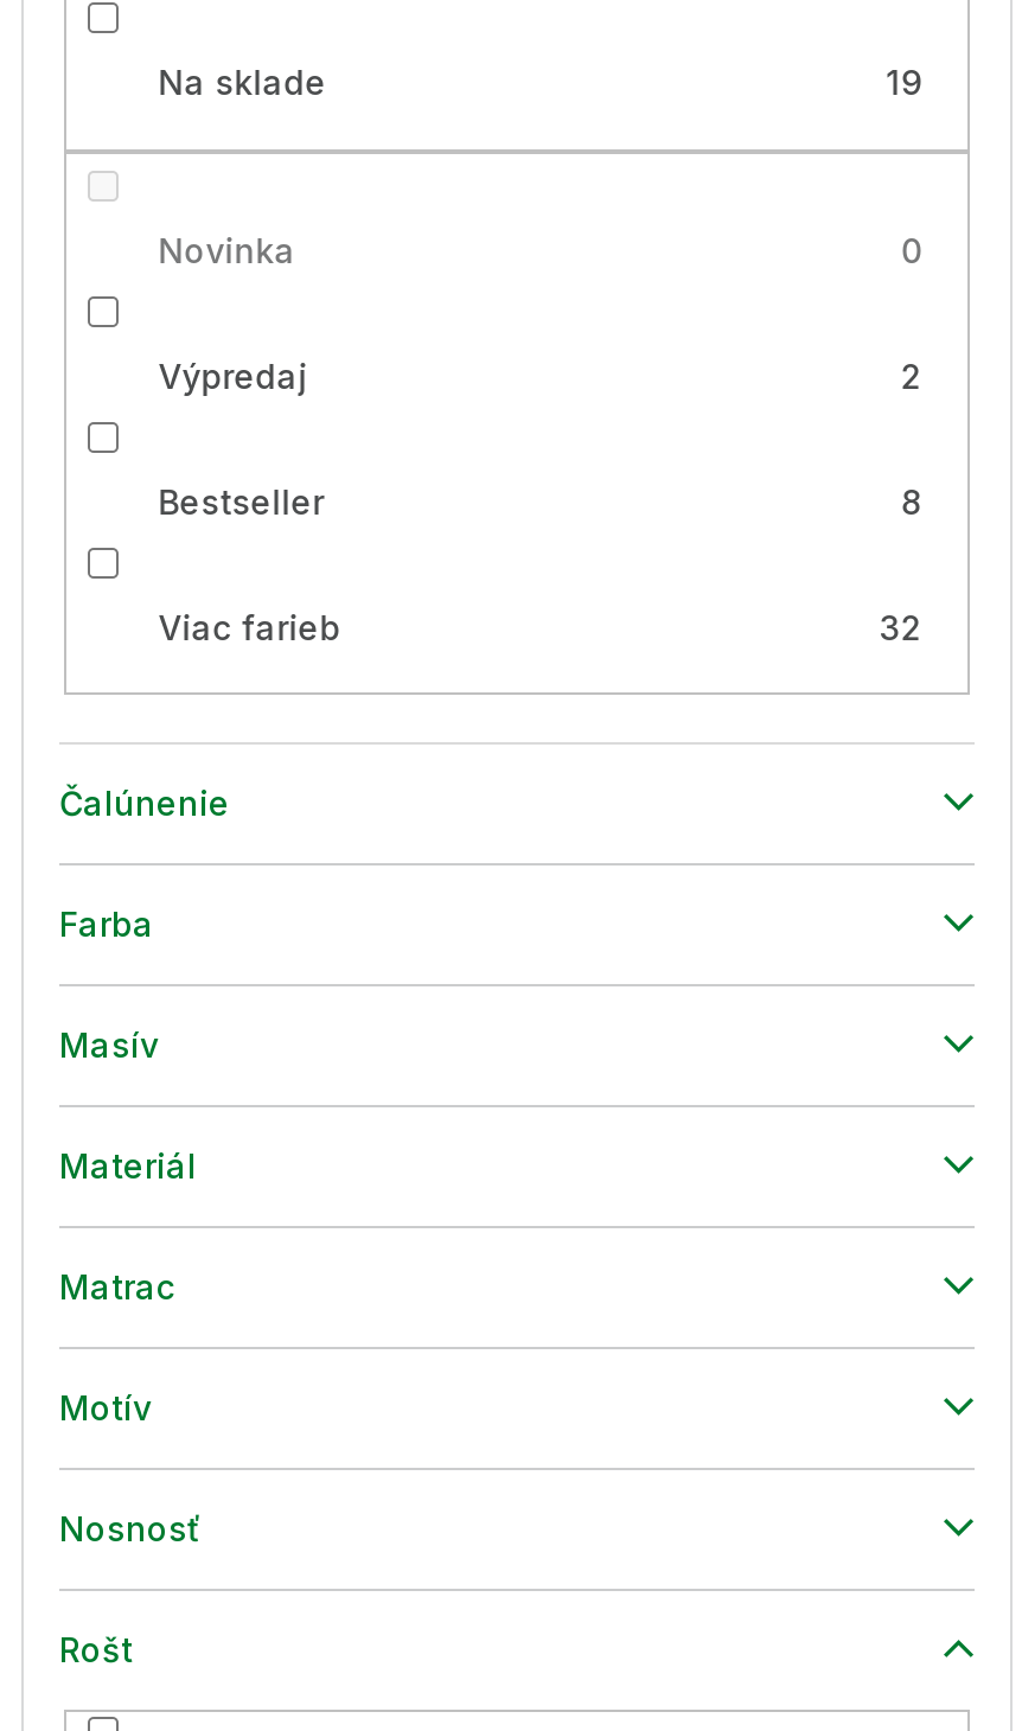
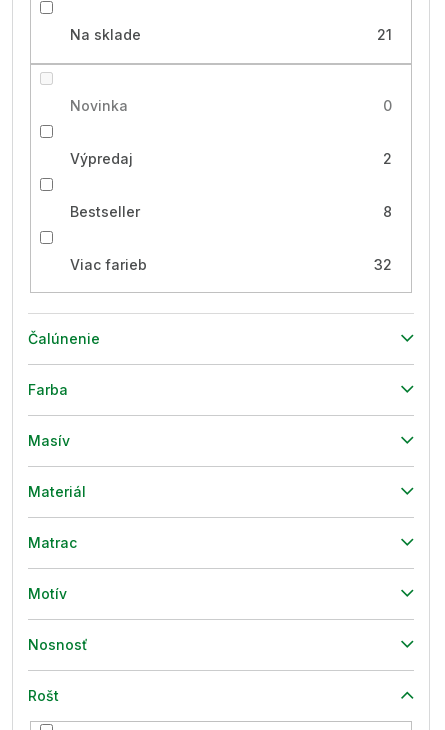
- 19
+ 21
